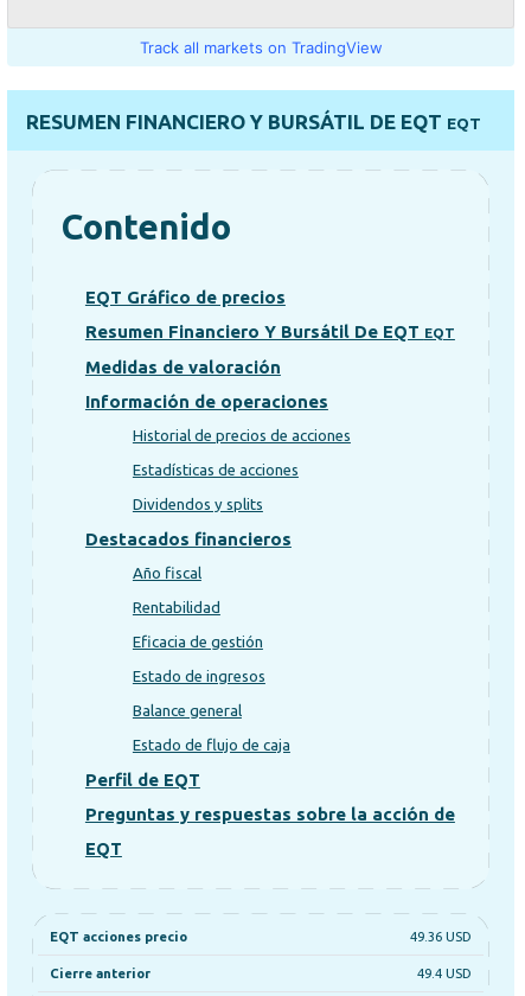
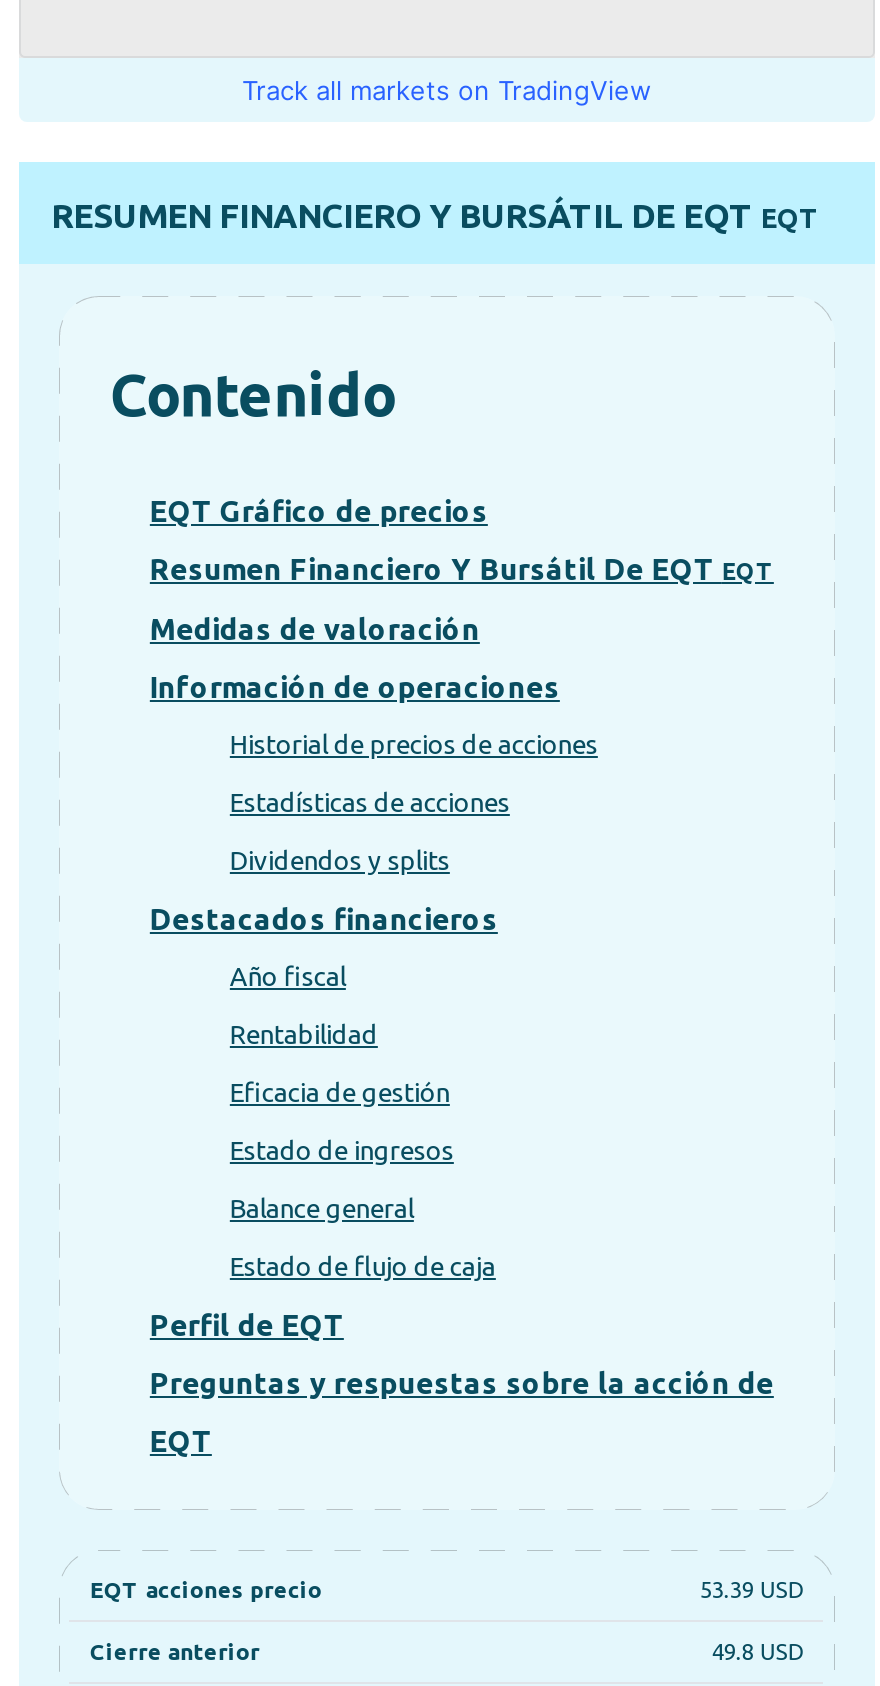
- 49.36 USD
+ 53.39 USD

- 49.4 USD
+ 49.8 USD
